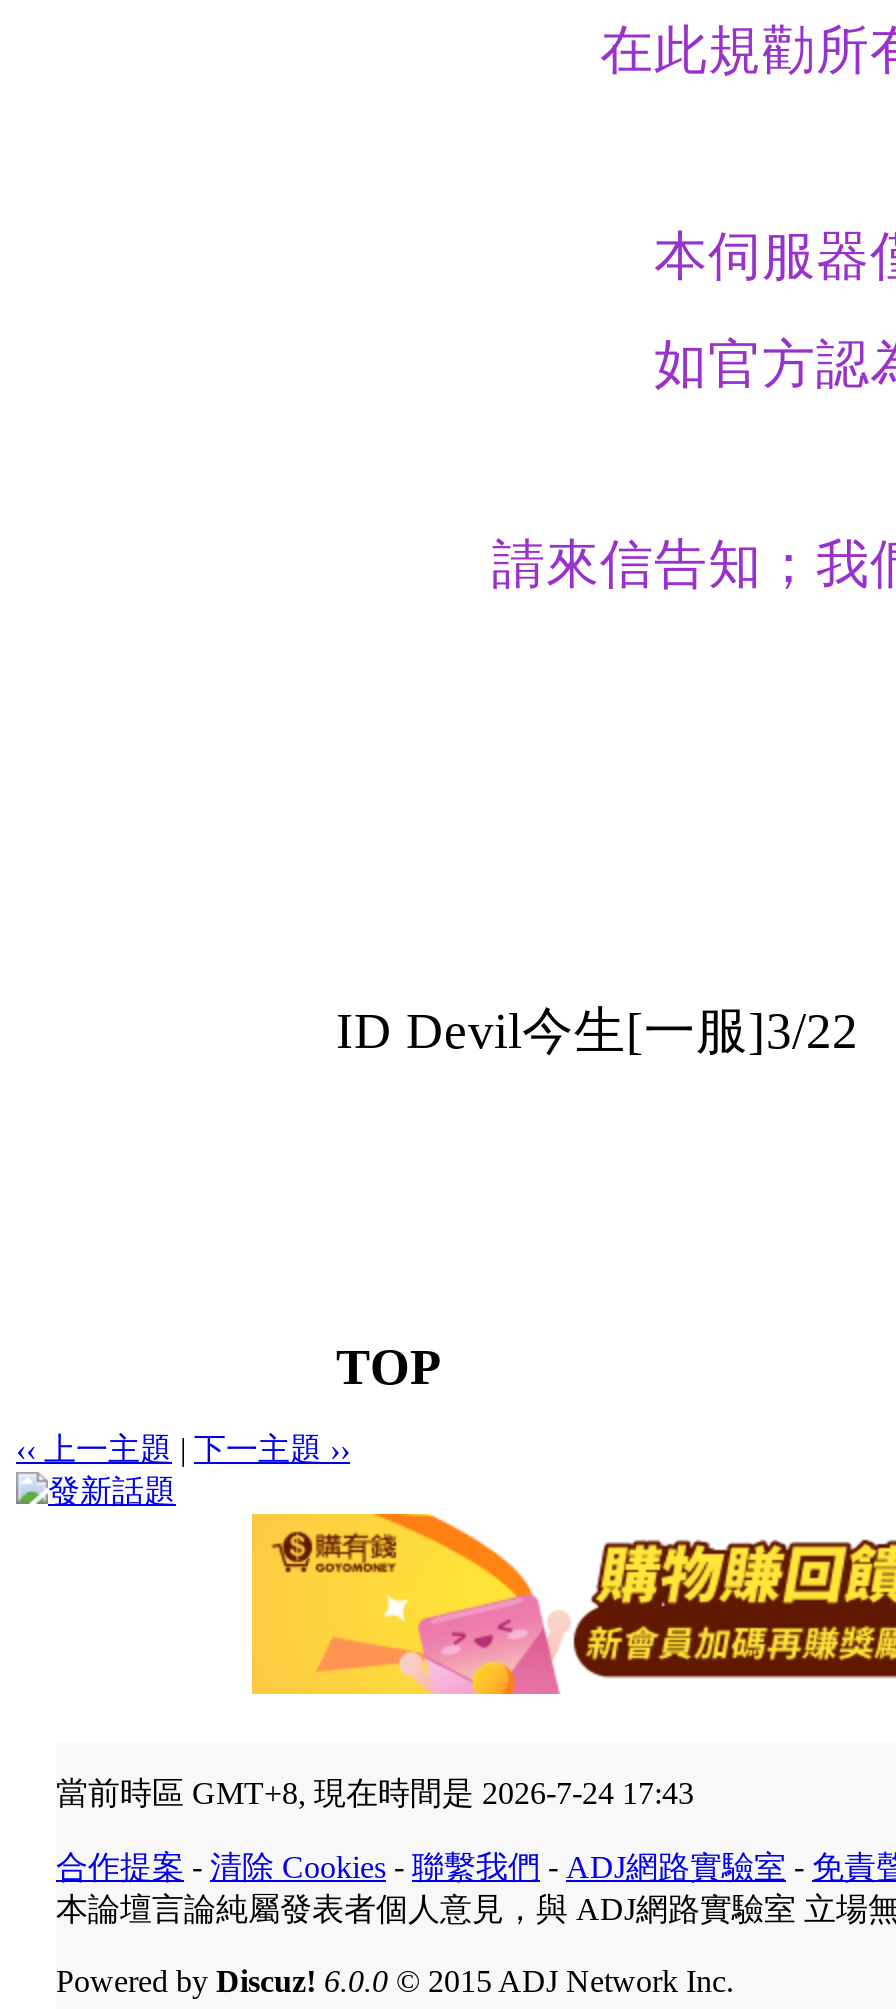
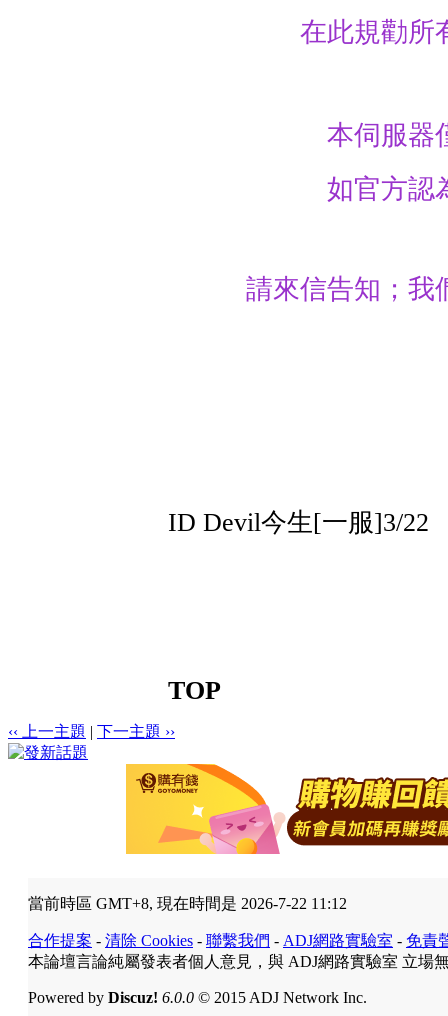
- 當前時區 GMT+8, 現在時間是 2026-7-24 17:43
+ 當前時區 GMT+8, 現在時間是 2026-7-22 11:12
